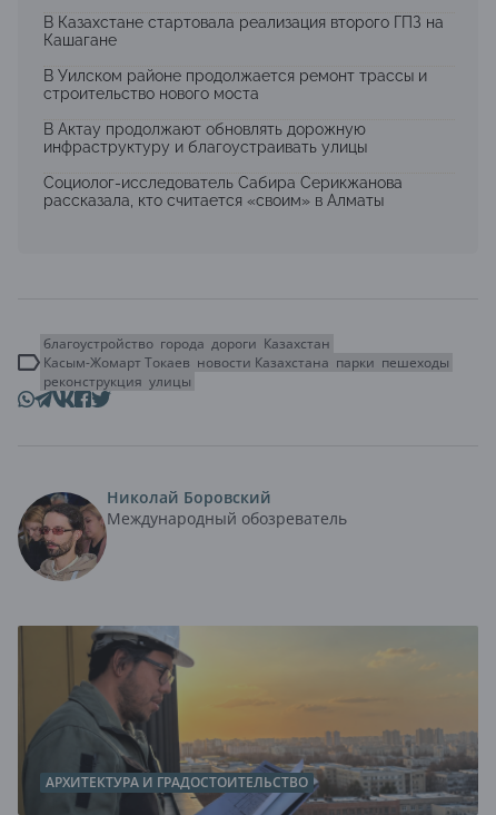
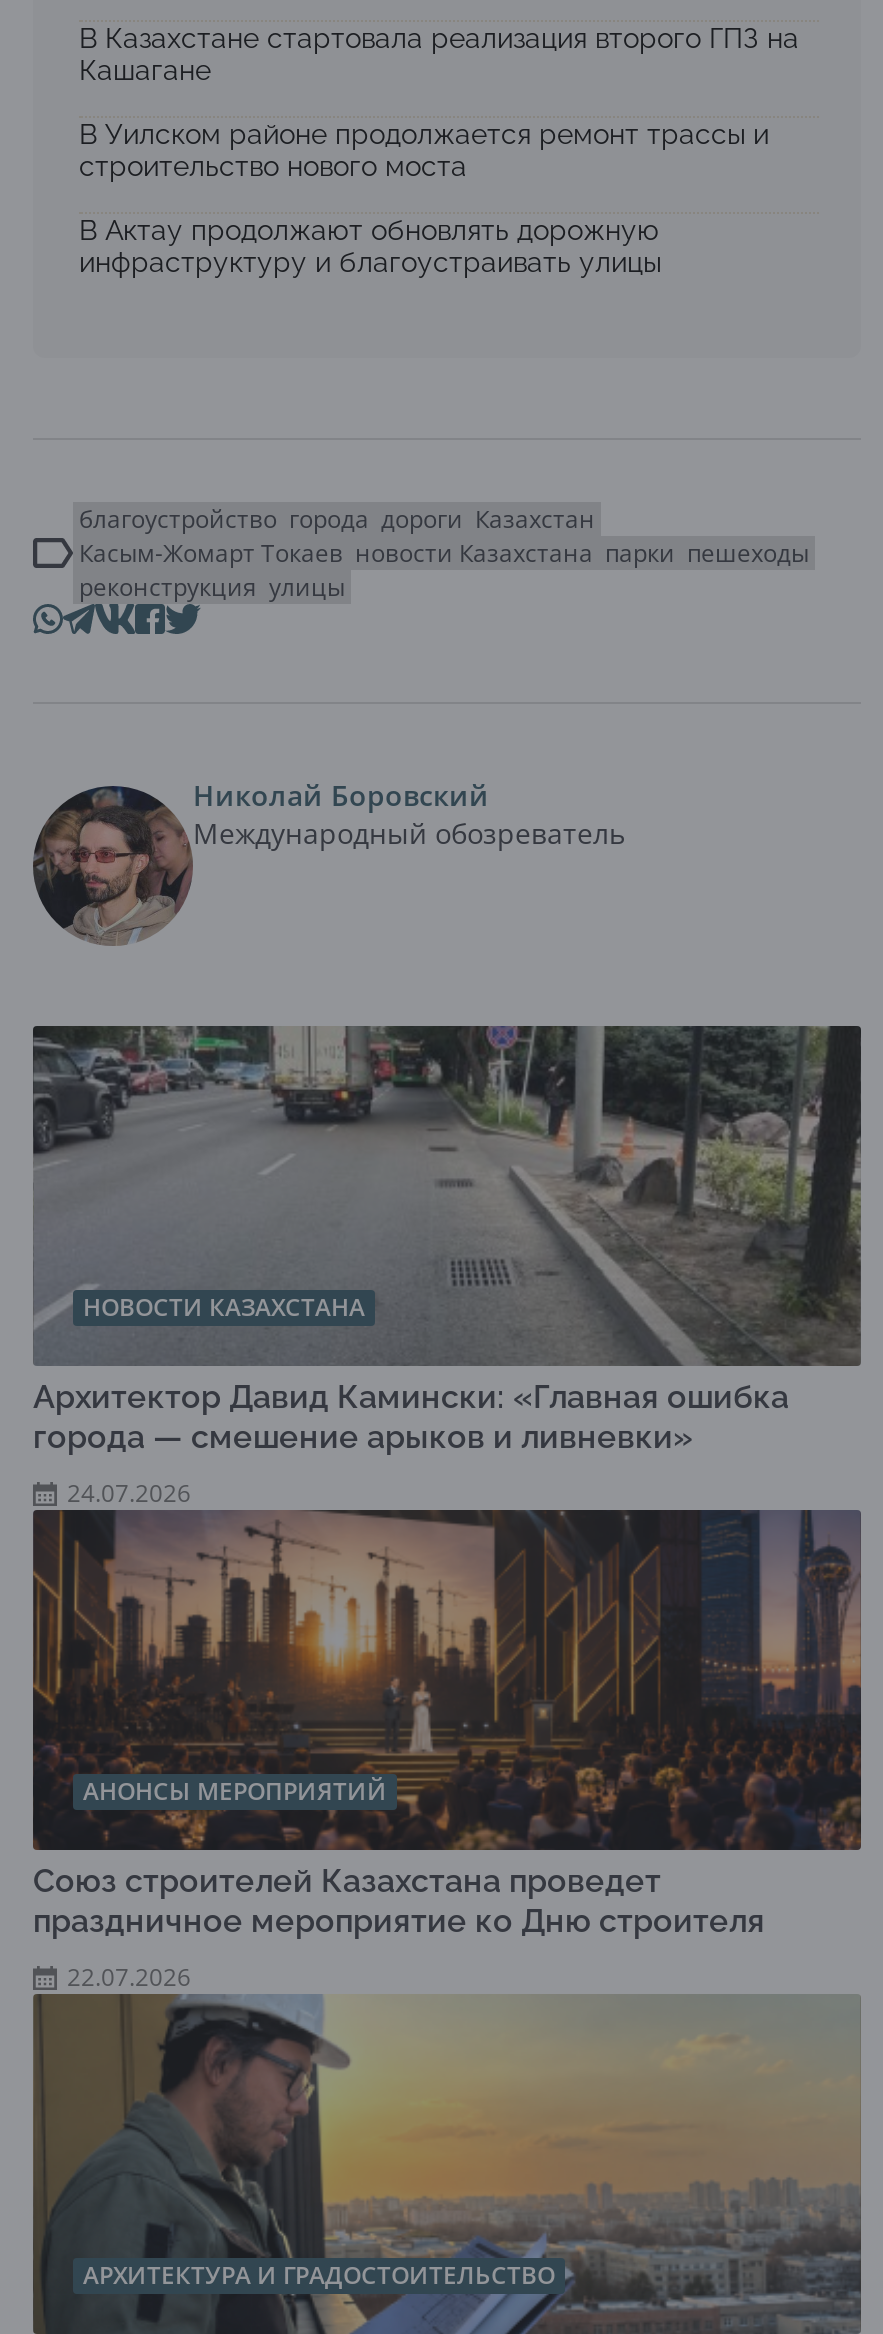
- Социолог-исследователь Сабира Серикжанова
- рассказала, кто считается «своим» в Алматы

moved up: [image] | благоустройство города дороги Казахстан | Касым-Жомарт Токаев новости Казахстана парки пешеходы | реконструкция улицы | Николай Боровский | Международный обозреватель

+ [image]
+ АНОНСЫ МЕРОПРИЯТИЙ
+ Союз строителей Казахстана проведет
+ праздничное мероприятие ко Дню строителя
+ 22.07.2026

+ [image]
+ НОВОСТИ КАЗАХСТАНА
+ Архитектор Давид Камински: «Главная ошибка
+ города — смешение арыков и ливневки»
+ 24.07.2026
